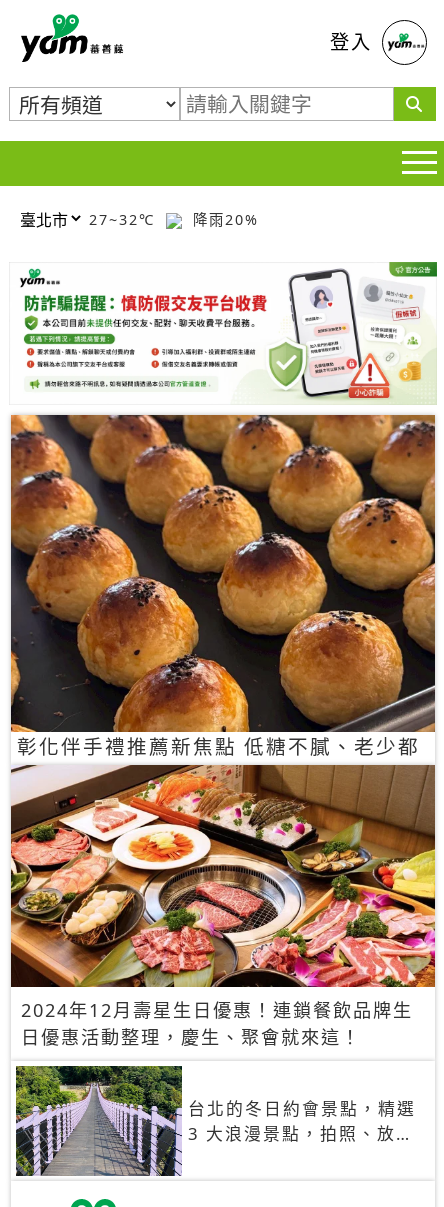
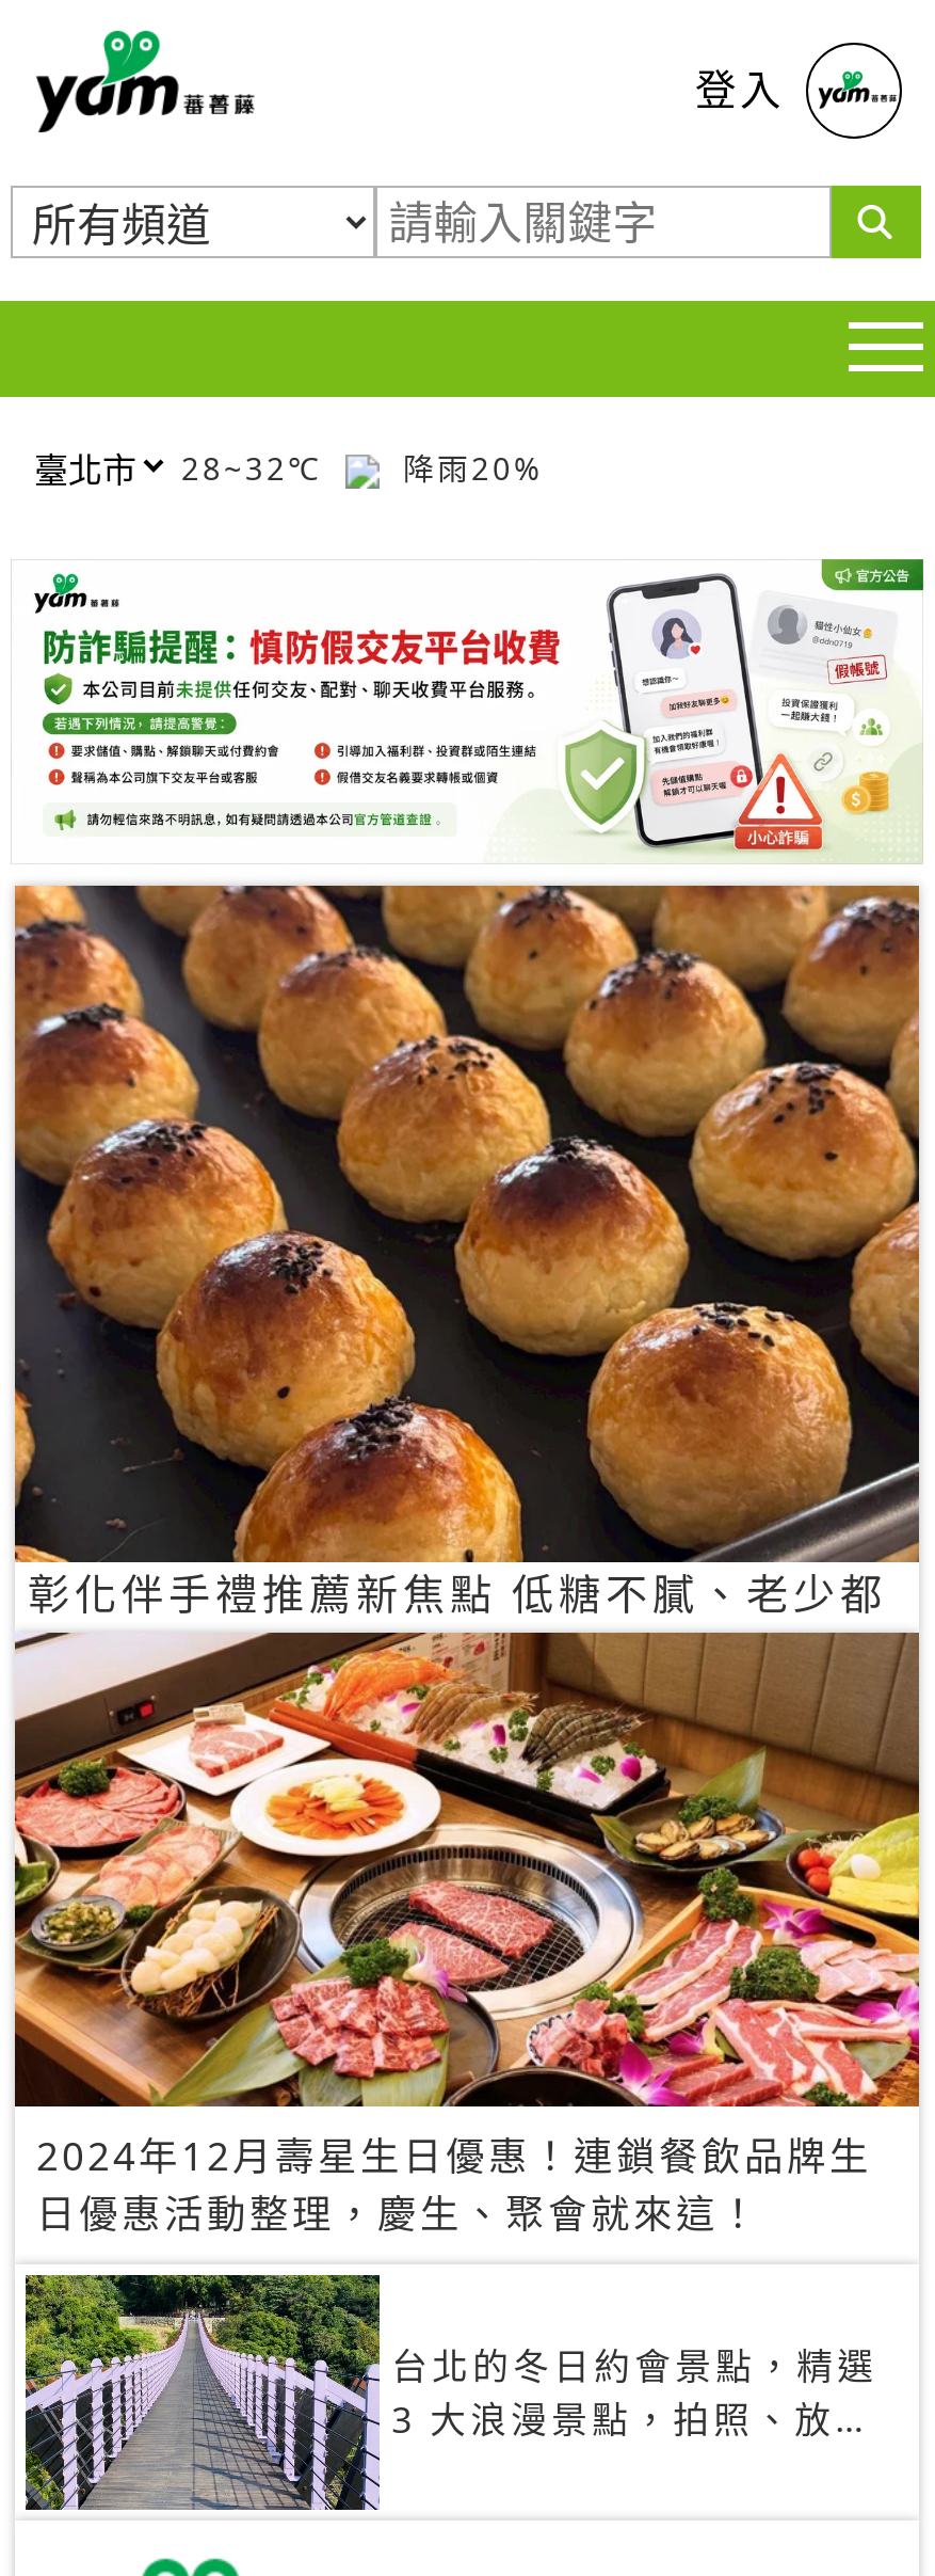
- 27~32℃ 降雨20%
+ 28~32℃ 降雨20%
